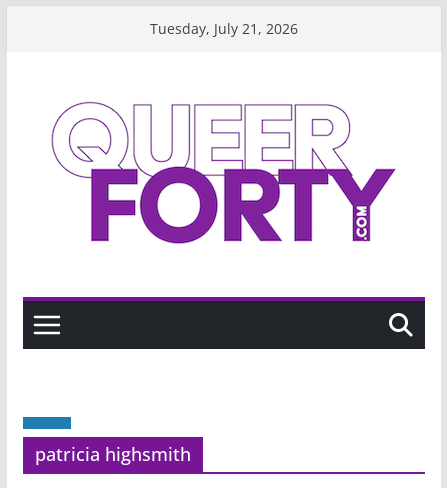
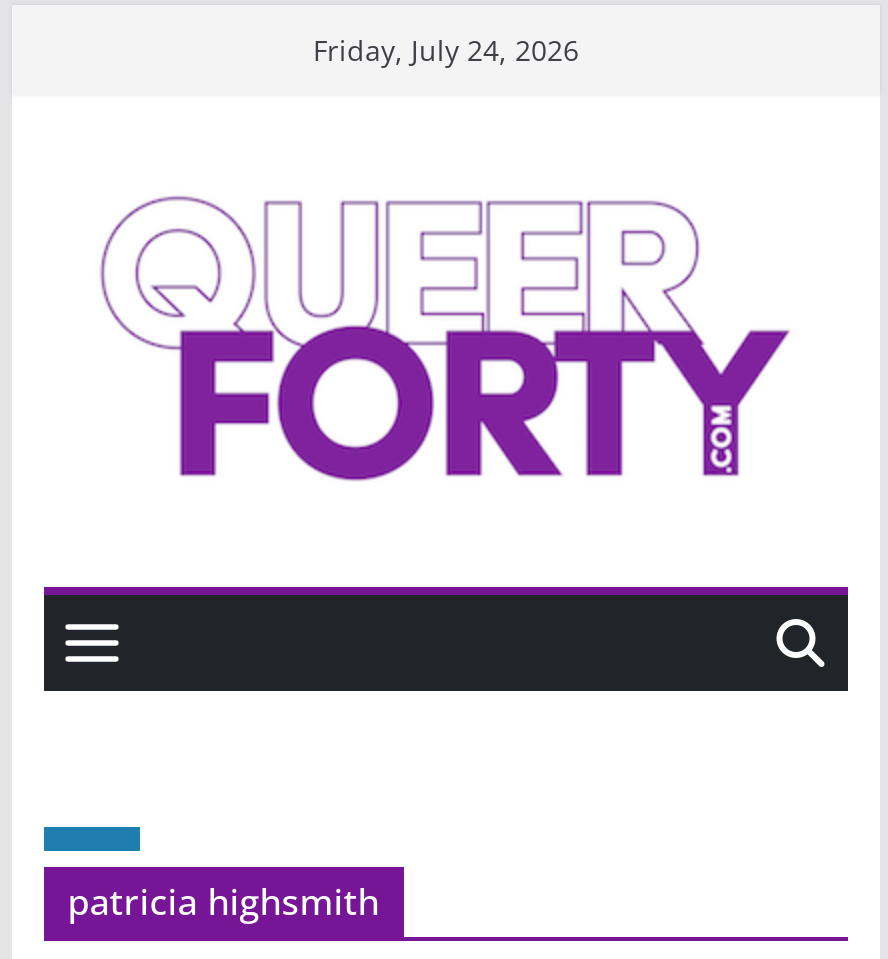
- Tuesday, July 21, 2026
+ Friday, July 24, 2026
